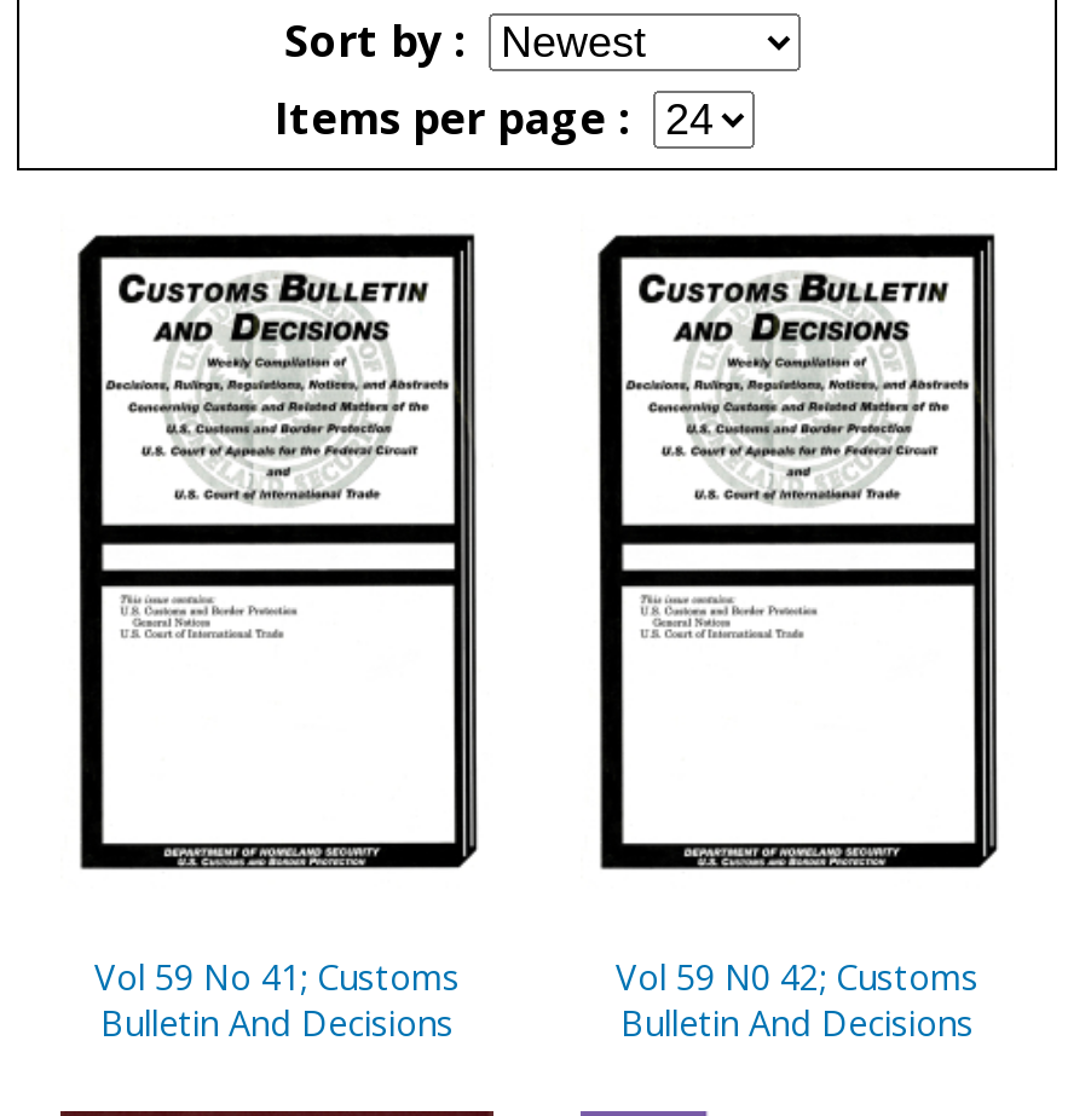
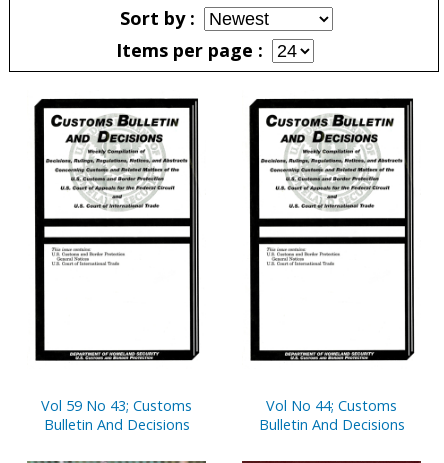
- Vol 59 No 41; Customs
+ Vol 59 No 43; Customs

- Vol 59 N0 42; Customs
+ Vol No 44; Customs
